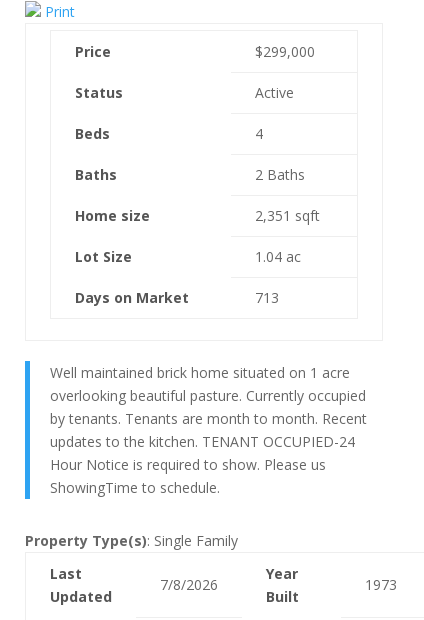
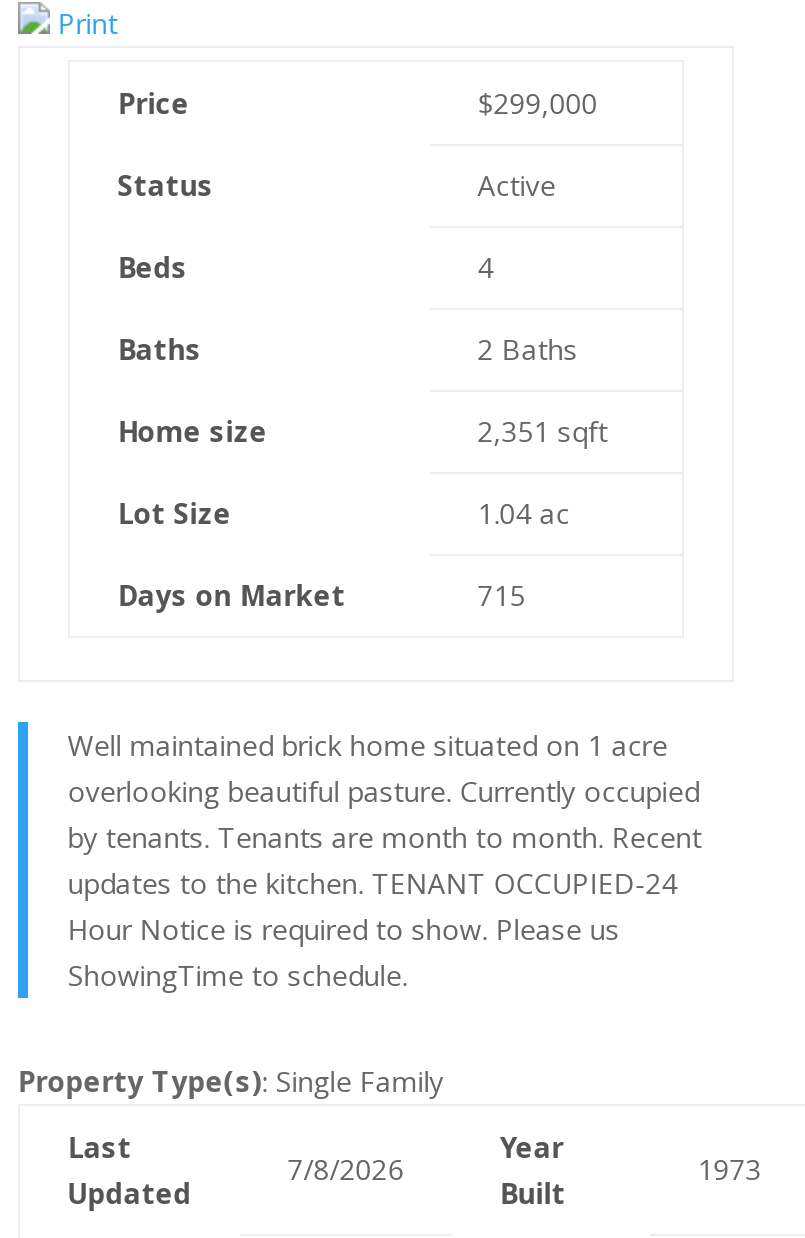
- 713
+ 715
